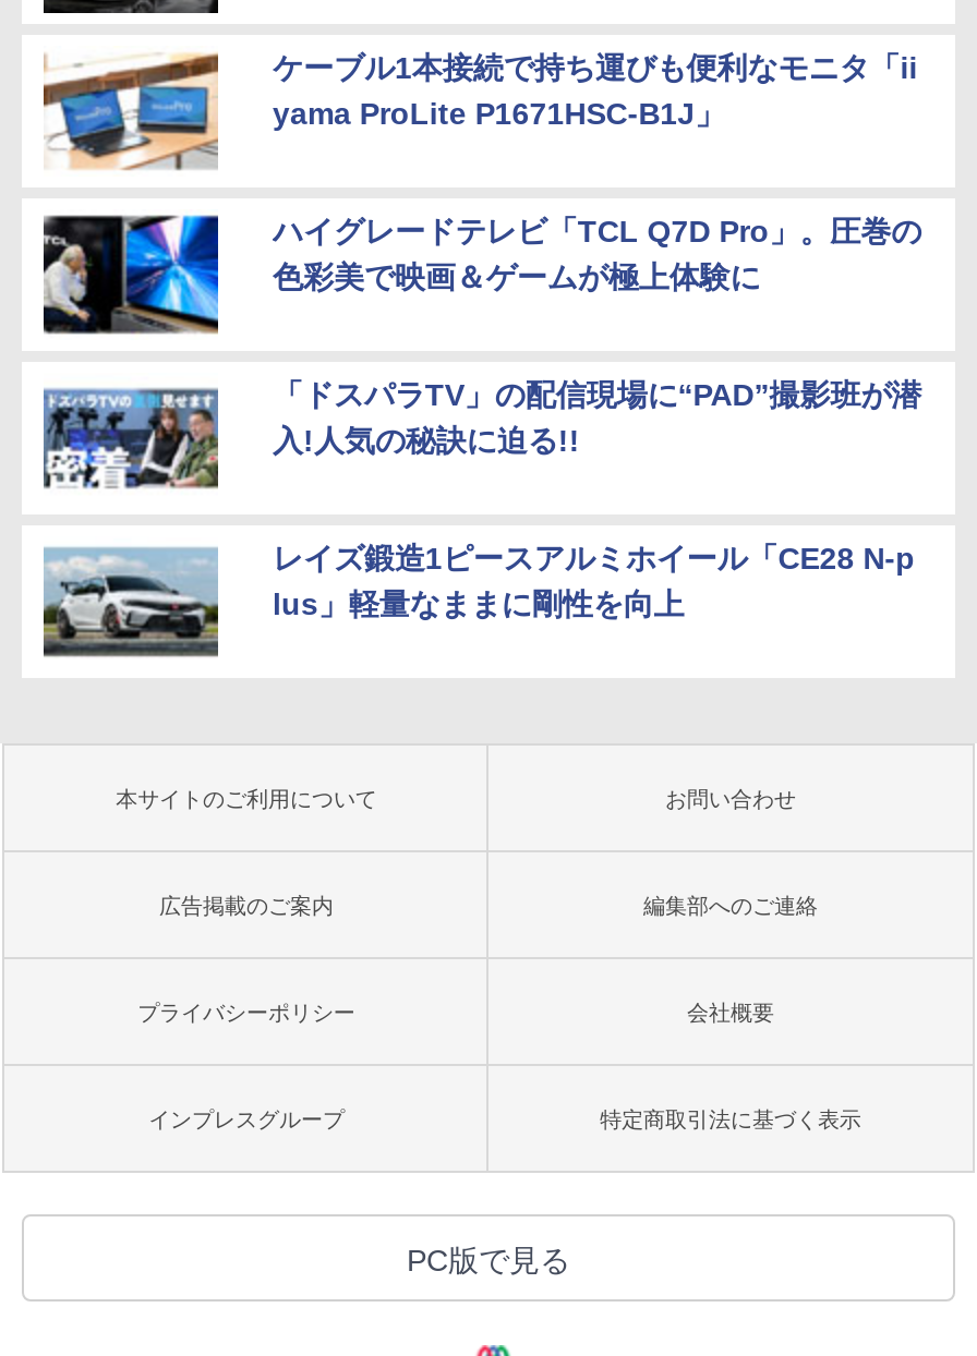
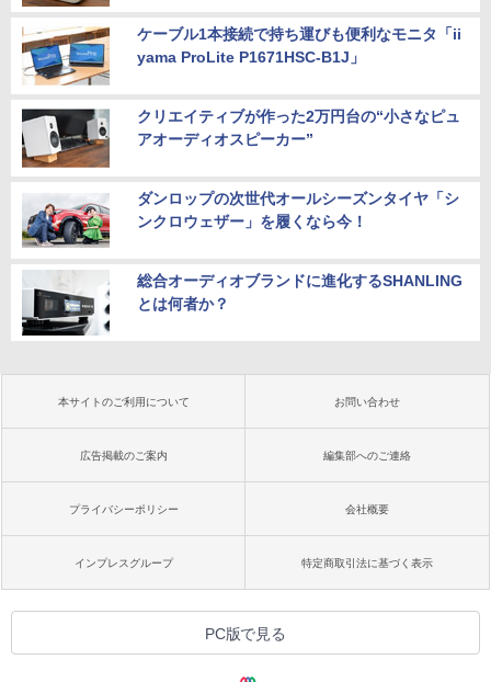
- [image]
- ハイグレードテレビ「TCL Q7D Pro」。圧巻の
- 色彩美で映画＆ゲームが極上体験に
+ [image]
+ クリエイティブが作った2万円台の“小さなピュ
+ アオーディオスピーカー”

- [image]
- 「ドスパラTV」の配信現場に“PAD”撮影班が潜
- 入!人気の秘訣に迫る!!
+ [image]
+ ダンロップの次世代オールシーズンタイヤ「シ
+ ンクロウェザー」を履くなら今！

- [image]
- レイズ鍛造1ピースアルミホイール「CE28 N-p
- lus」軽量なままに剛性を向上
+ [image]
+ 総合オーディオブランドに進化するSHANLING
+ とは何者か？
